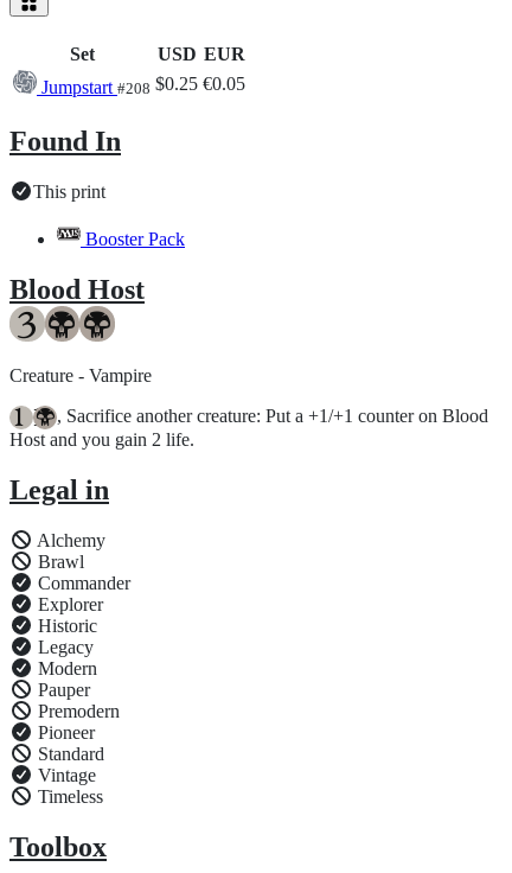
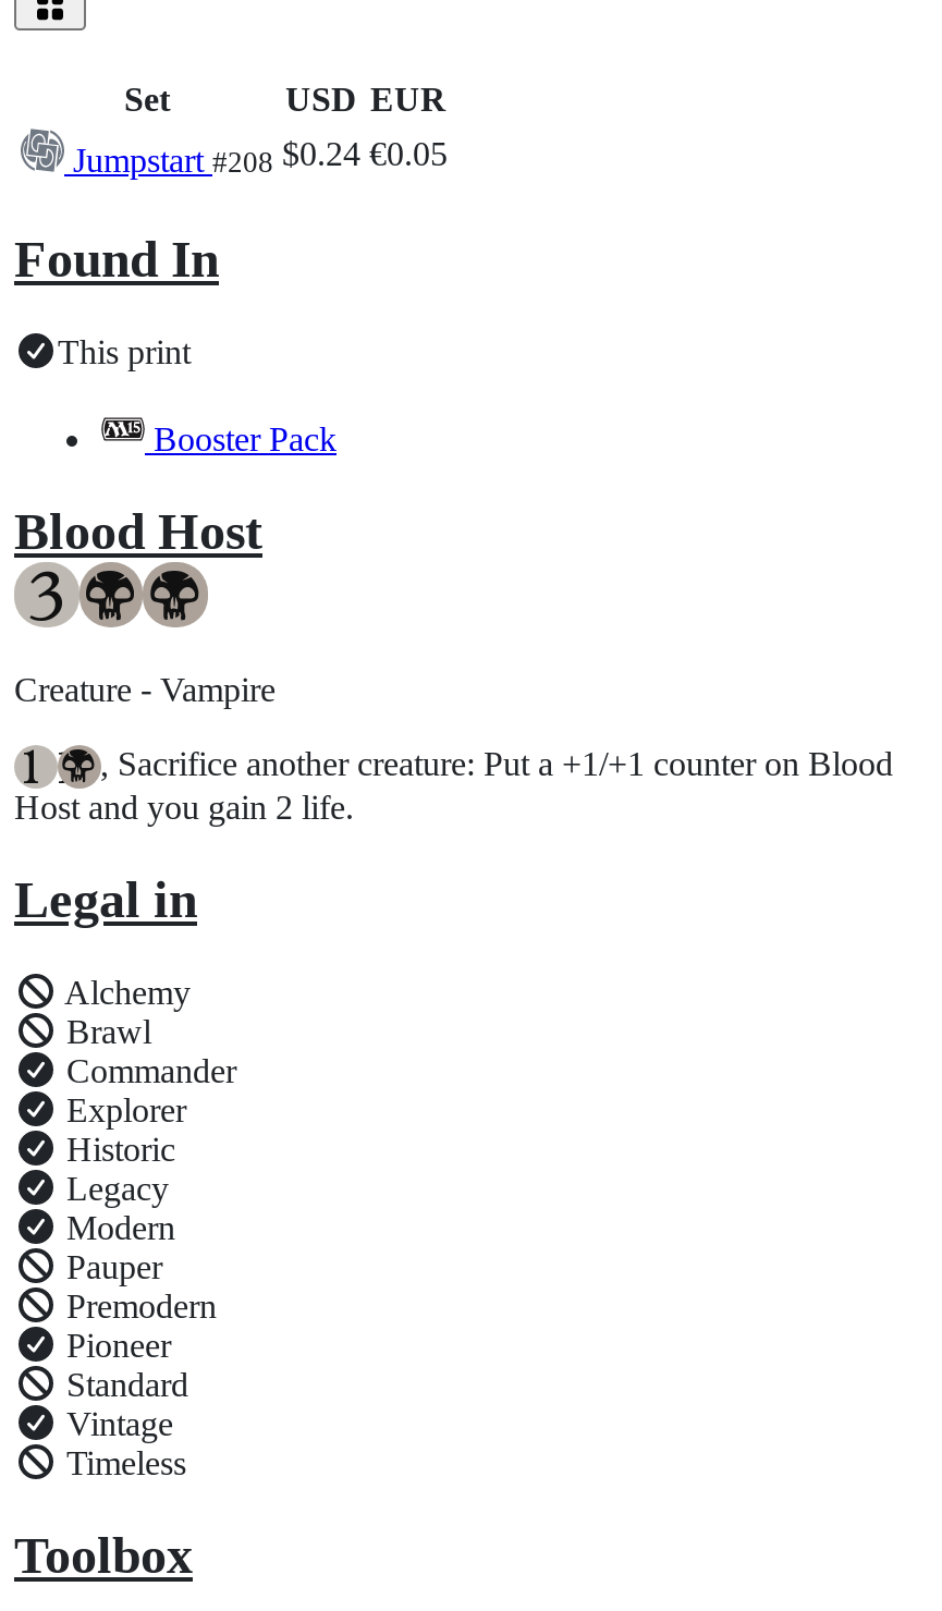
- Jumpstart #208 $0.25 €0.05
+ Jumpstart #208 $0.24 €0.05
